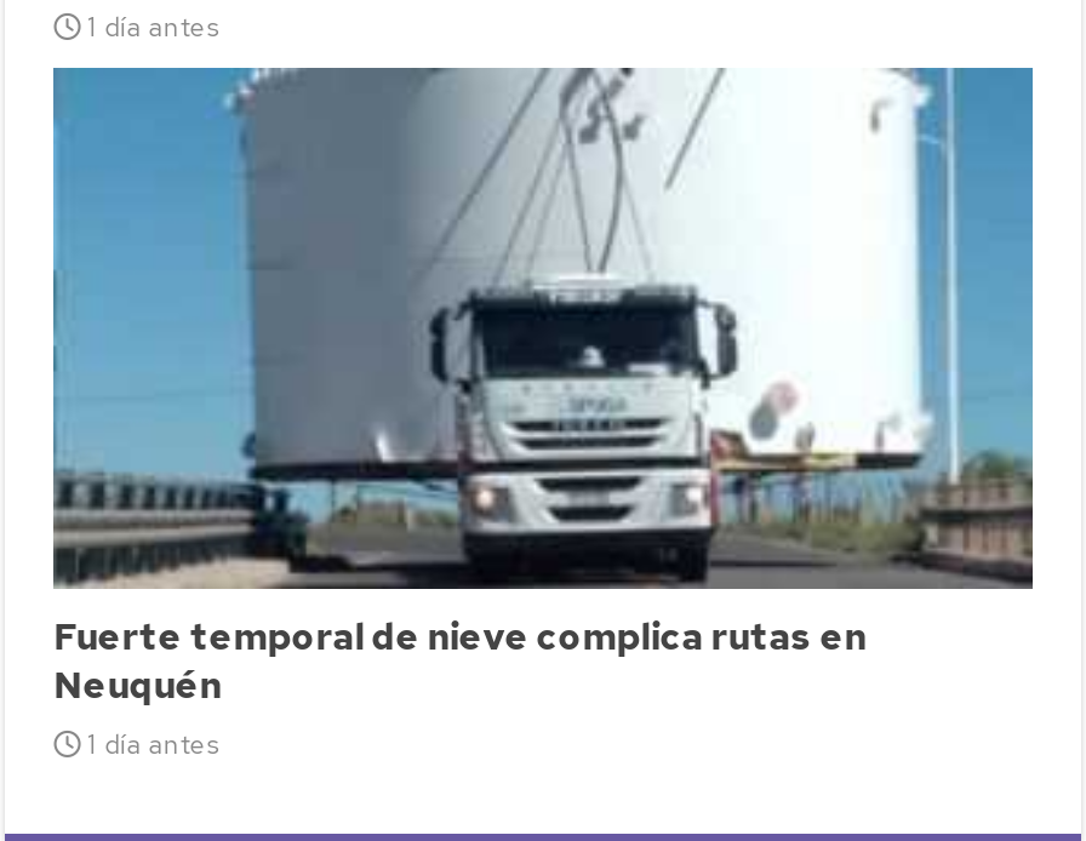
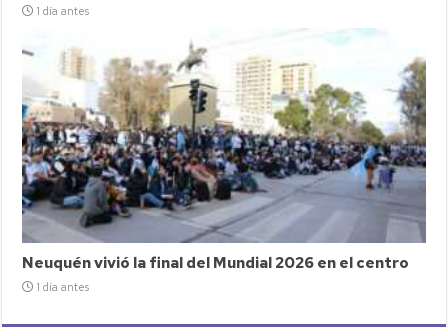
- [image]
- Fuerte temporal de nieve complica rutas en
- Neuquén
+ [image]
+ Neuquén vivió la final del Mundial 2026 en el centro
